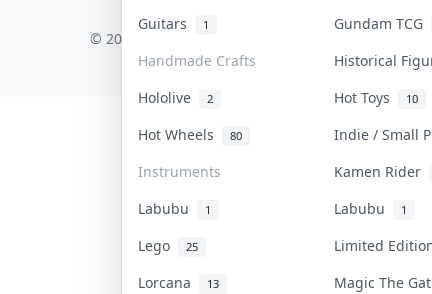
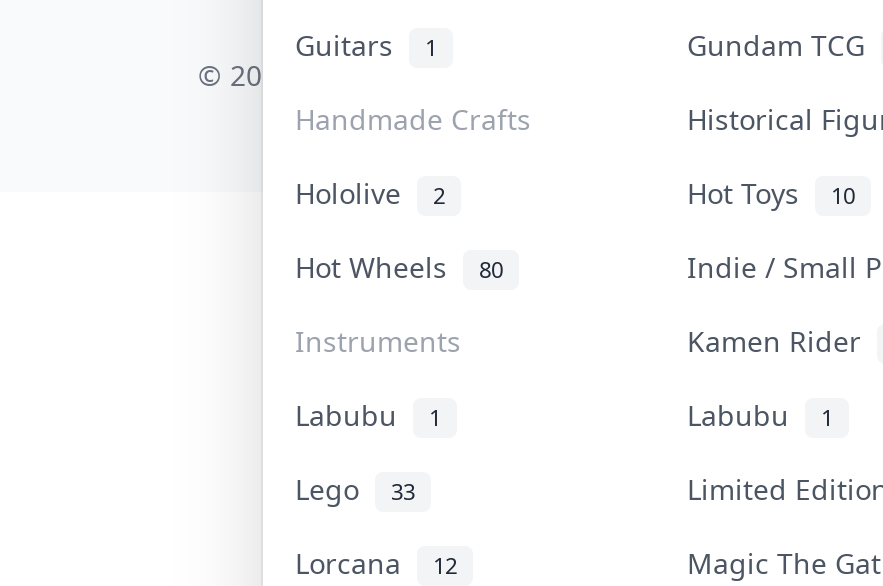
- Lego 25
+ Lego 33

- Lorcana 13
+ Lorcana 12
